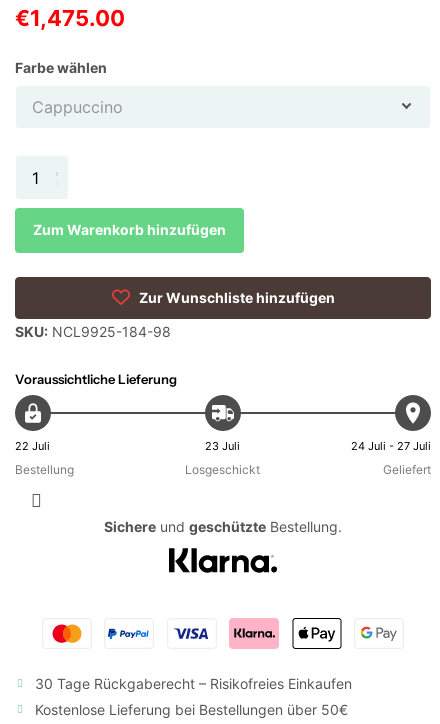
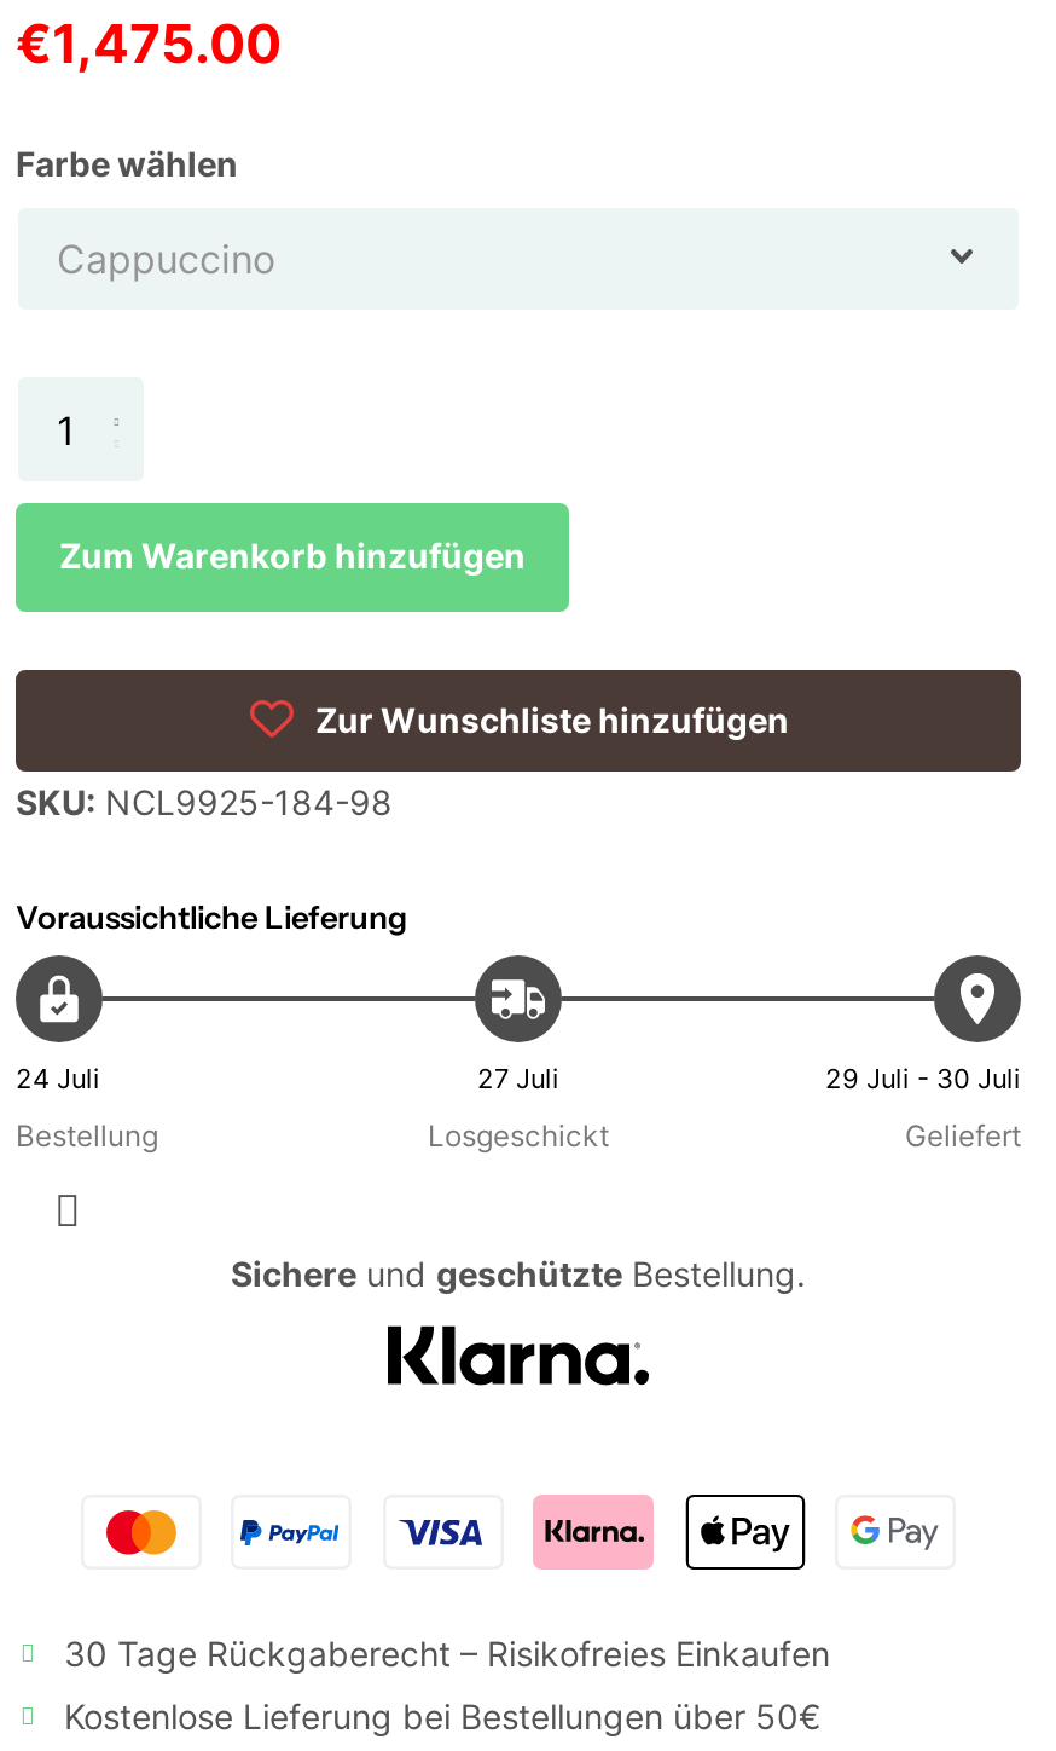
- 22 Juli
+ 24 Juli

- 23 Juli
+ 27 Juli

- 24 Juli - 27 Juli
+ 29 Juli - 30 Juli
